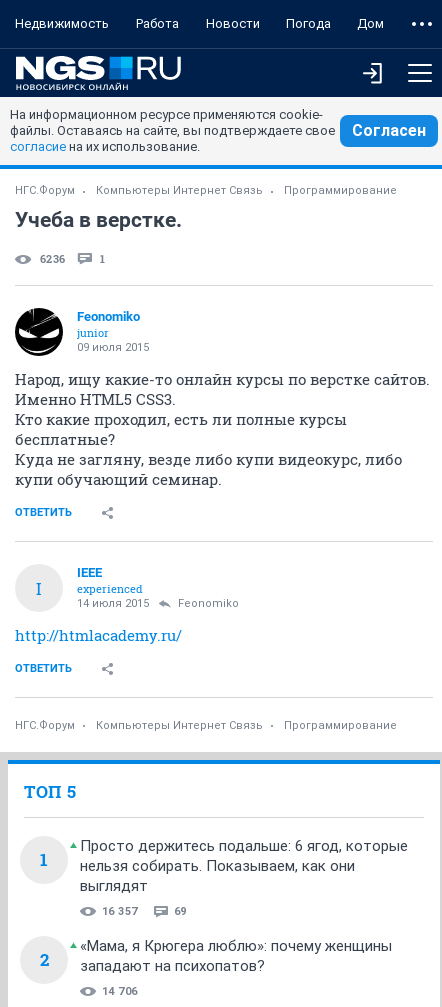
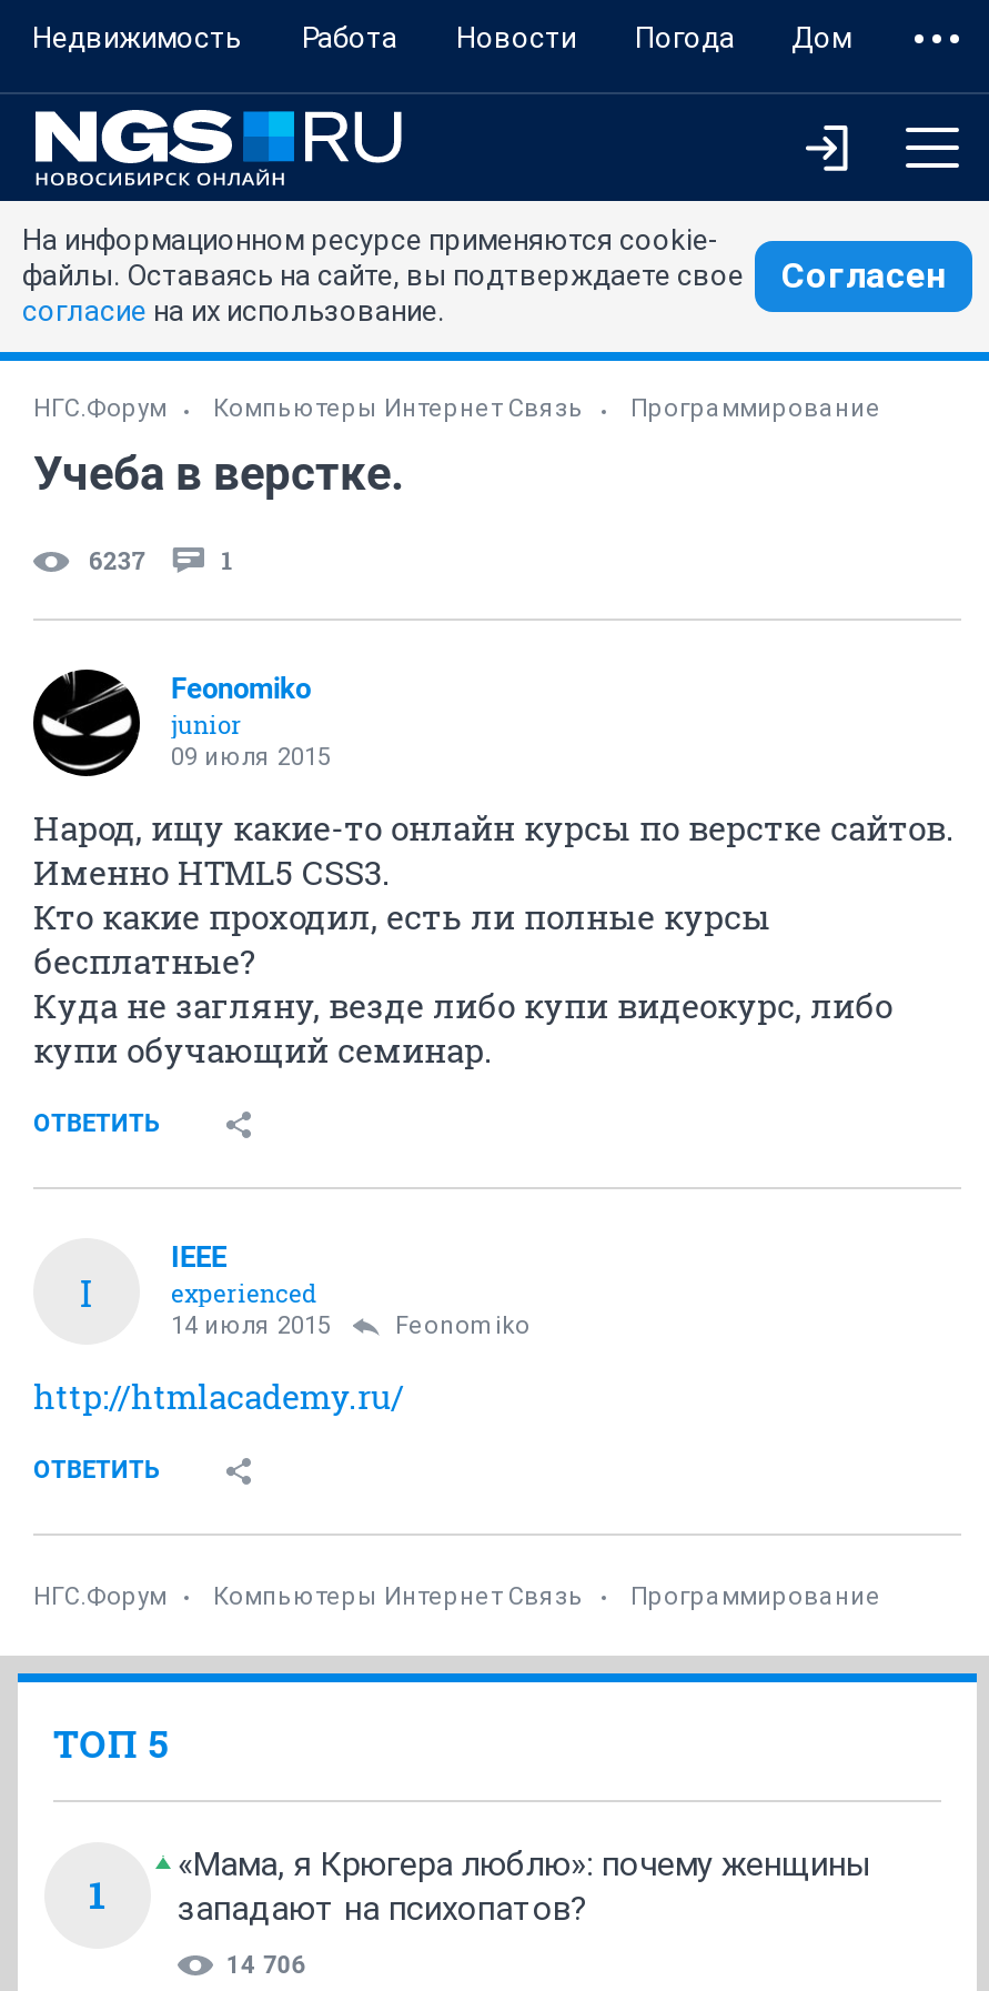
- 6236
+ 6237

- Просто держитесь подальше: 6 ягод, которые
- нельзя собирать. Показываем, как они
- выглядят
- 16 357
- 69
- 2
